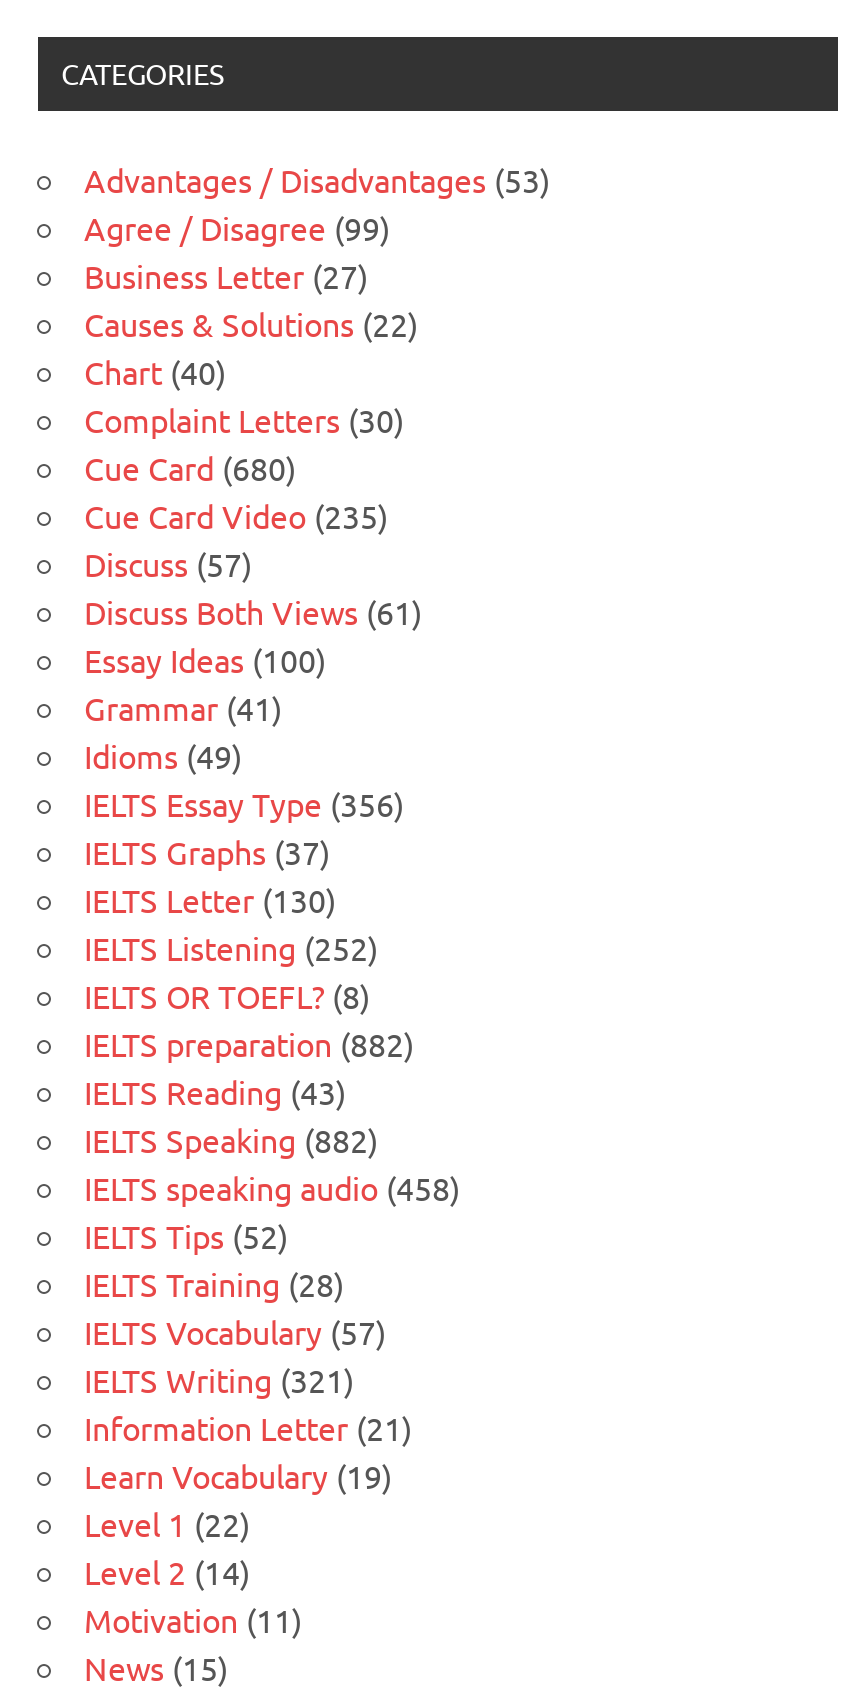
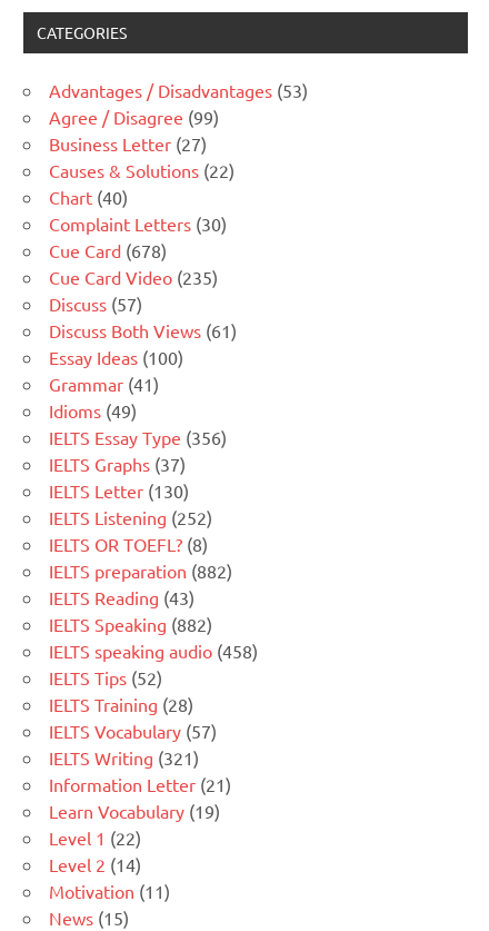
- Cue Card (680)
+ Cue Card (678)
